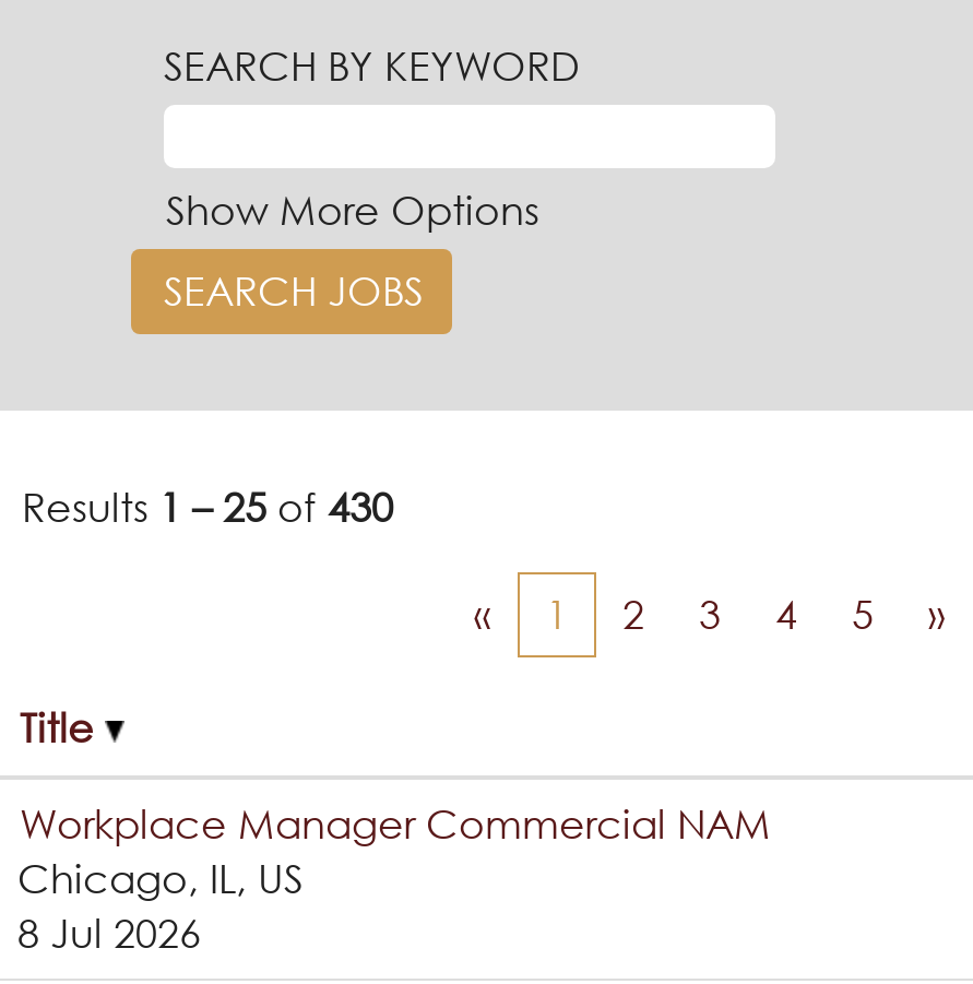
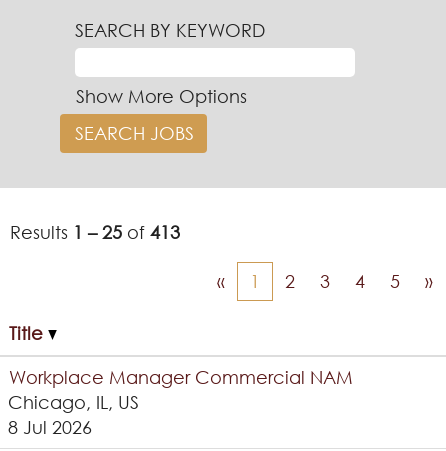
- Results 1 – 25 of 430
+ Results 1 – 25 of 413
